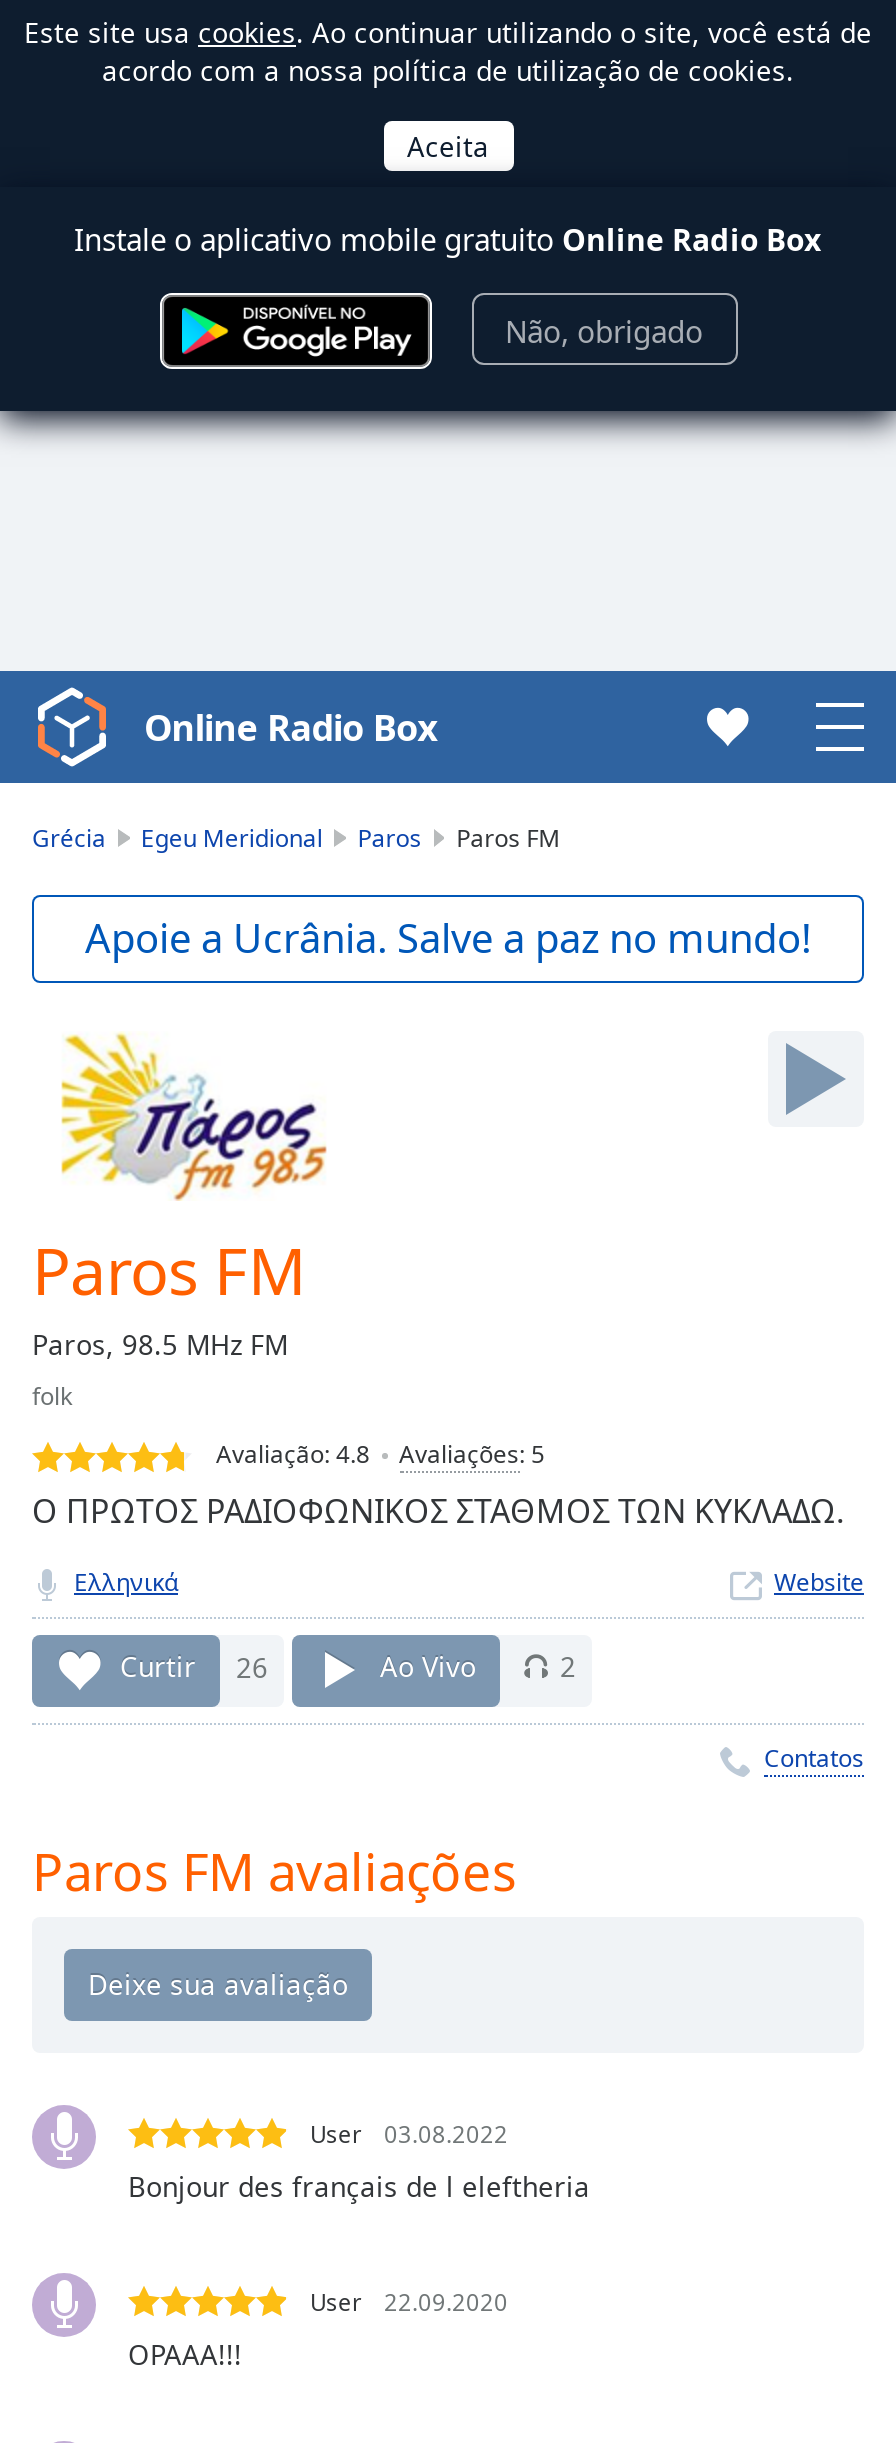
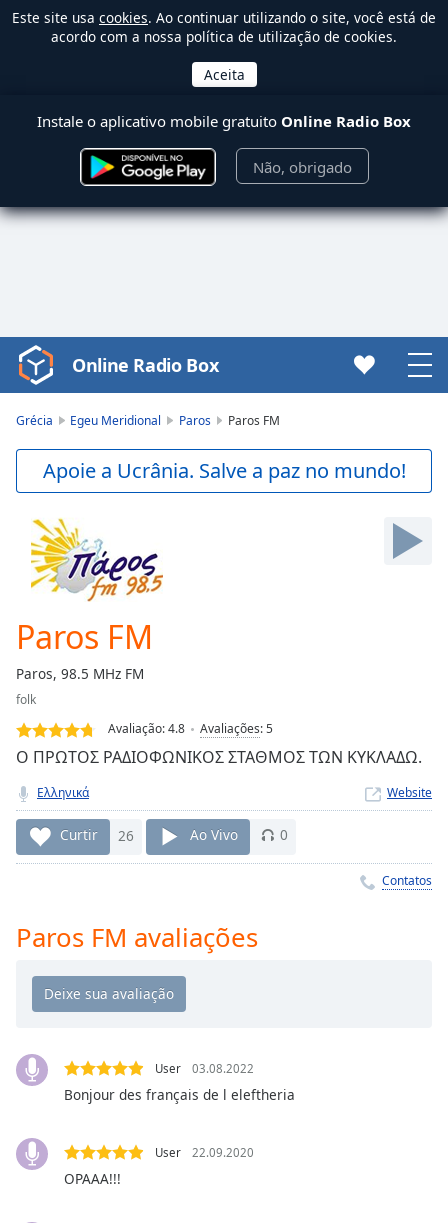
- 2
+ 0
